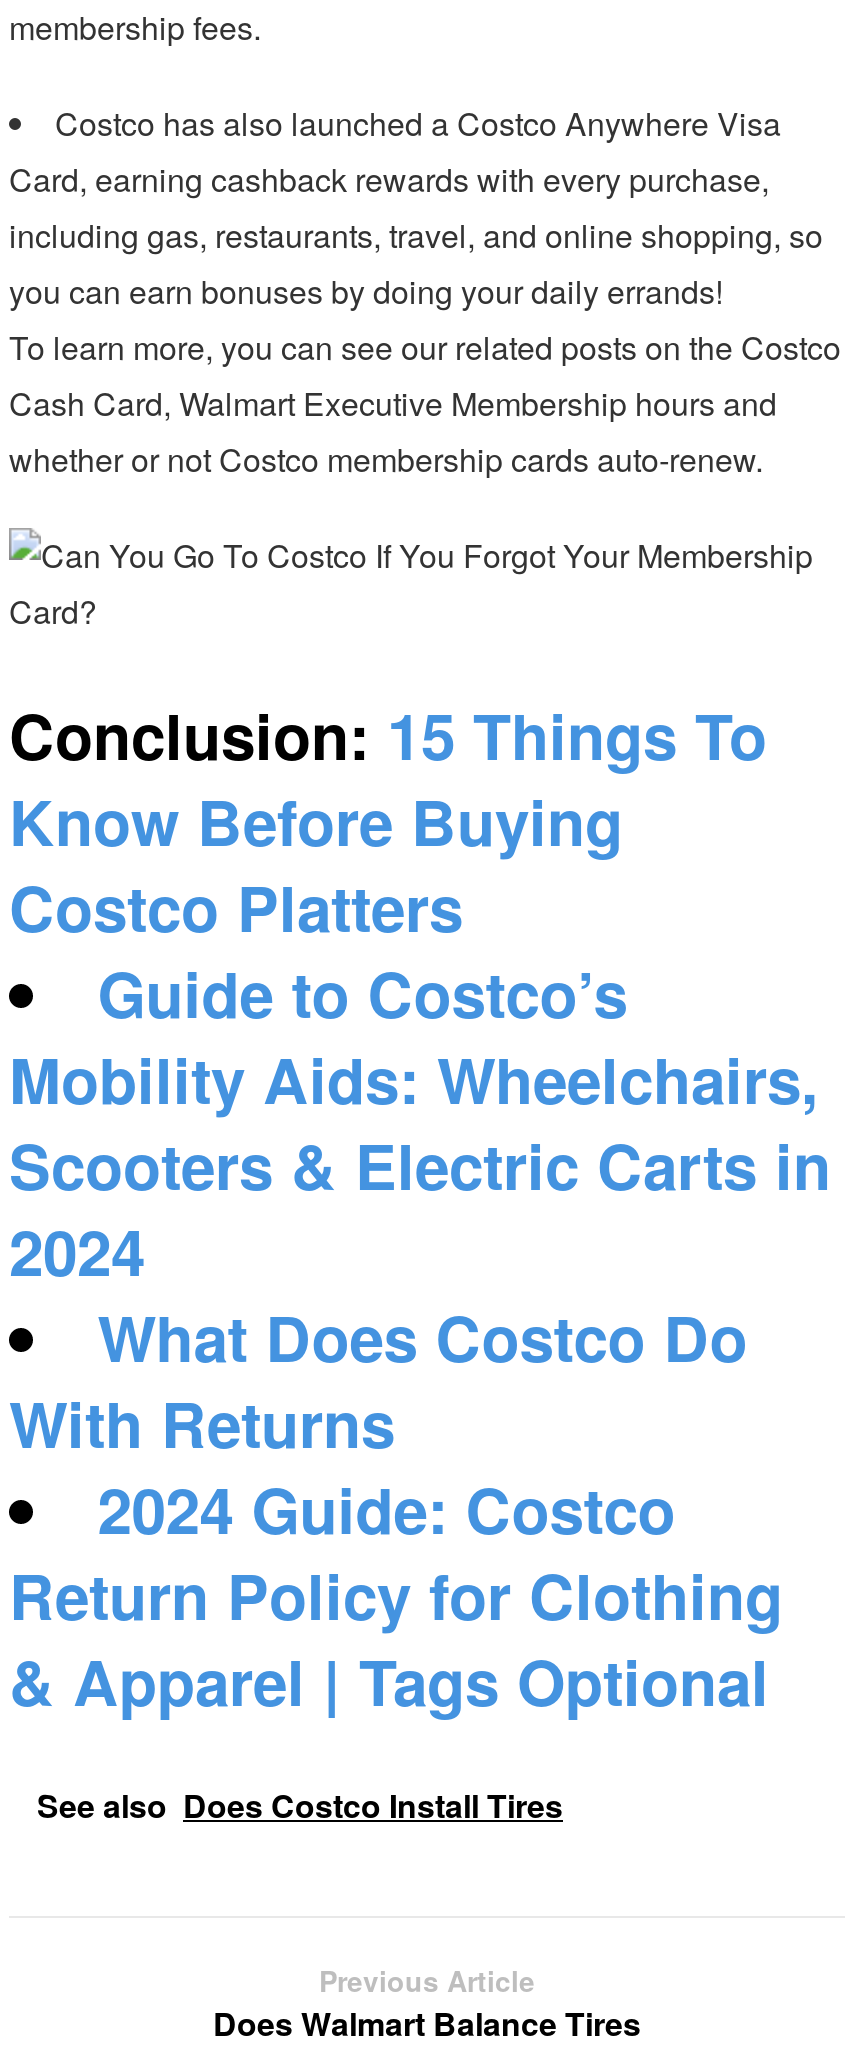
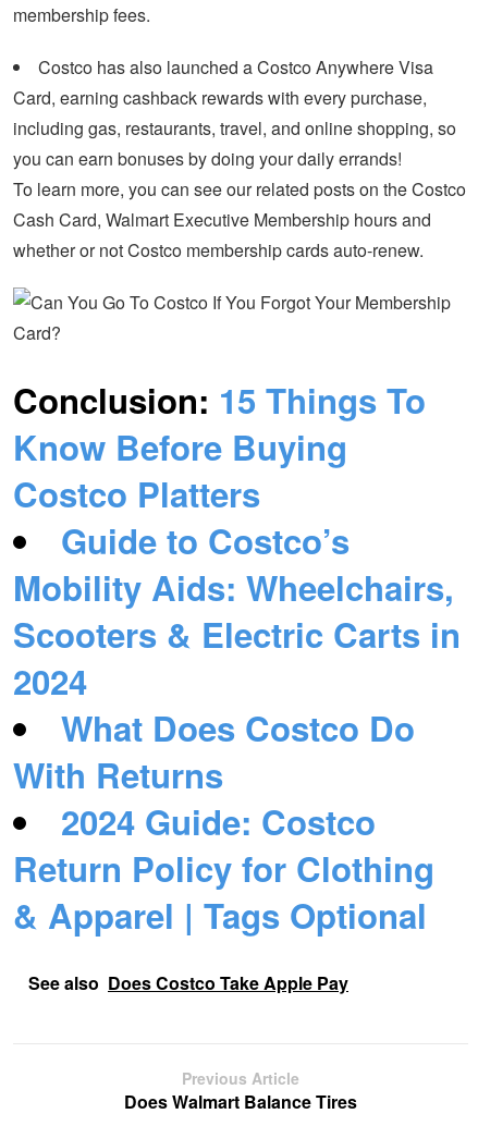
- See also Does Costco Install Tires
+ See also Does Costco Take Apple Pay
